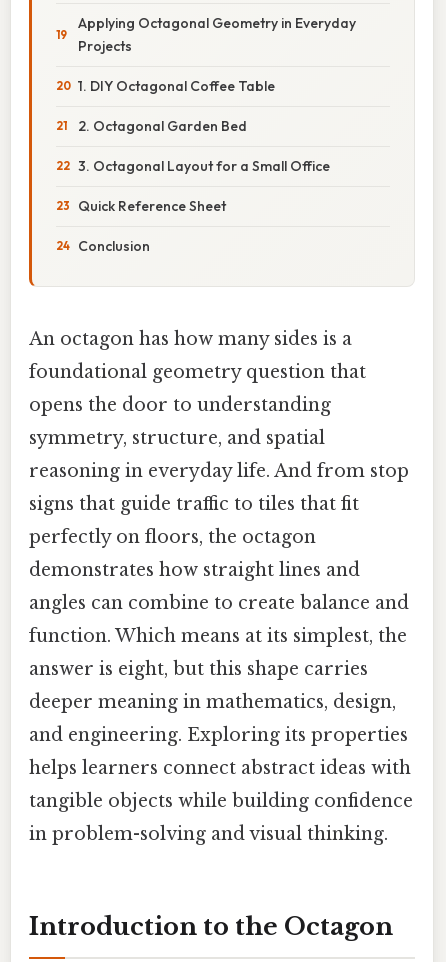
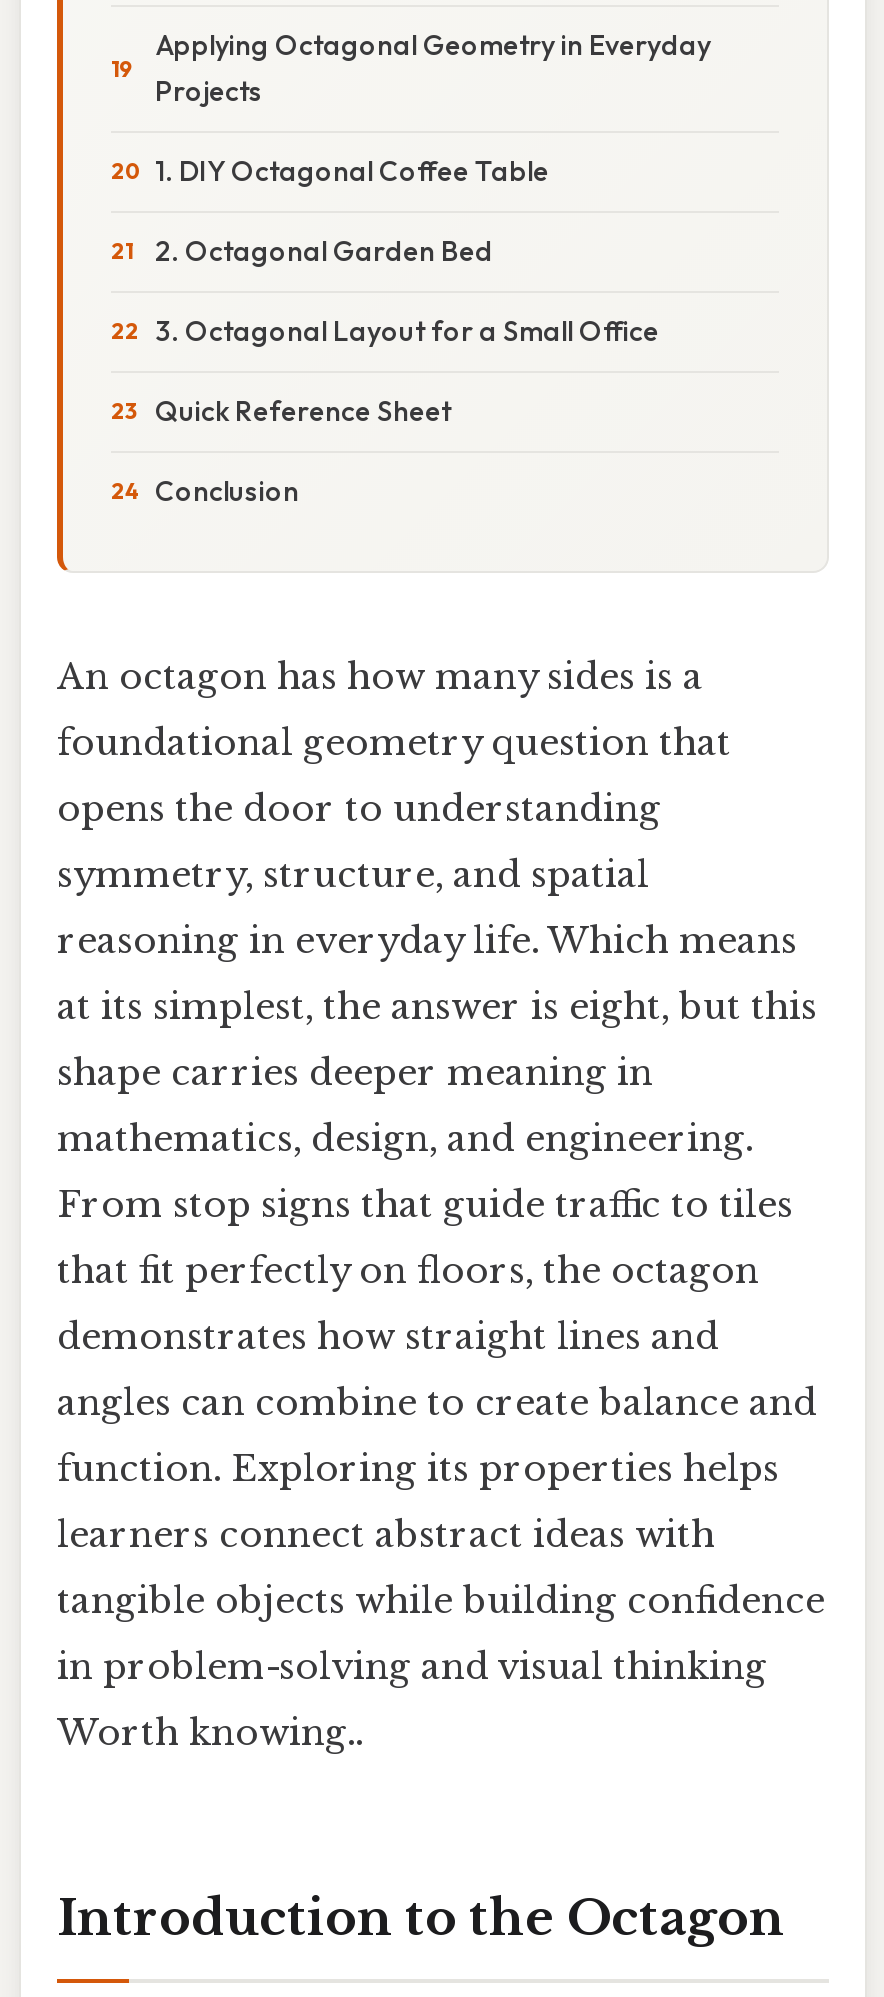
- reasoning in everyday life. And from stop
- signs that guide traffic to tiles that fit
- perfectly on floors, the octagon
+ reasoning in everyday life. Which means
+ at its simplest, the answer is eight, but this
+ shape carries deeper meaning in
+ mathematics, design, and engineering.
+ From stop signs that guide traffic to tiles
+ that fit perfectly on floors, the octagon

moved down: demonstrates how straight lines and | angles can combine to create balance and

- function. Which means at its simplest, the
- answer is eight, but this shape carries
- deeper meaning in mathematics, design,
- and engineering. Exploring its properties
- helps learners connect abstract ideas with
+ function. Exploring its properties helps
+ learners connect abstract ideas with

- in problem-solving and visual thinking.
+ in problem-solving and visual thinking
+ Worth knowing..
